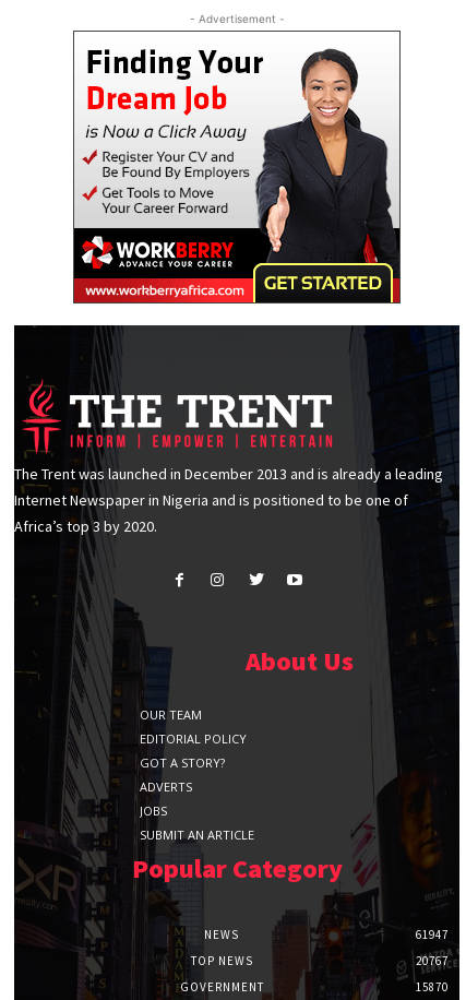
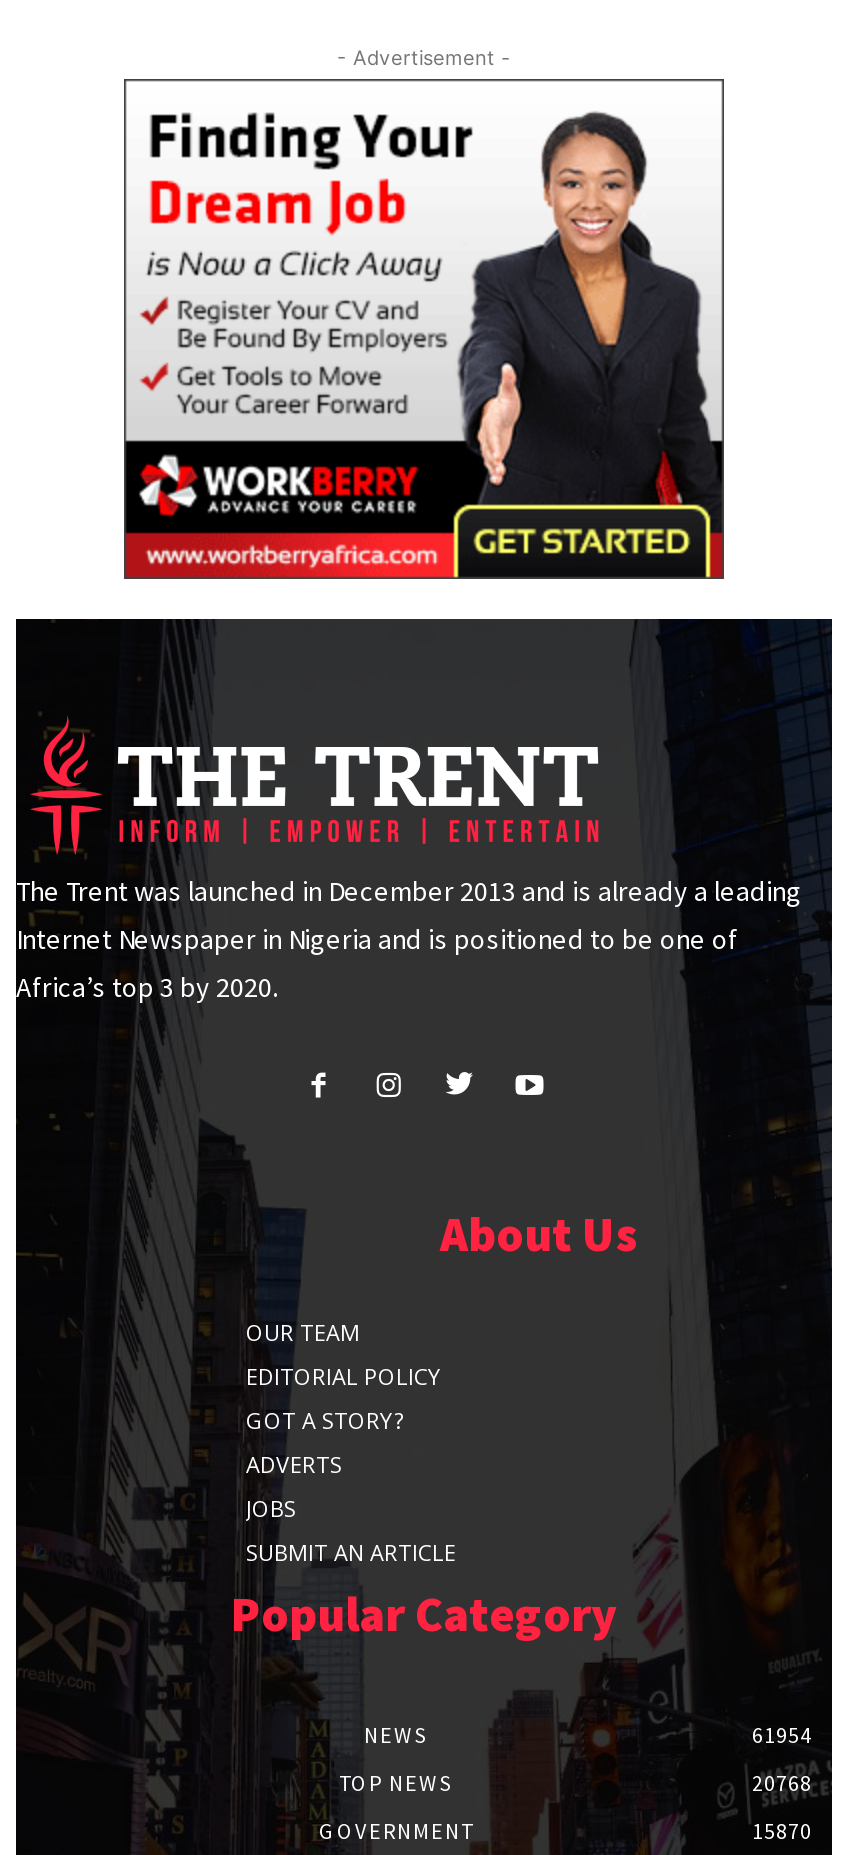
- 61947
+ 61954

- 20767
+ 20768
